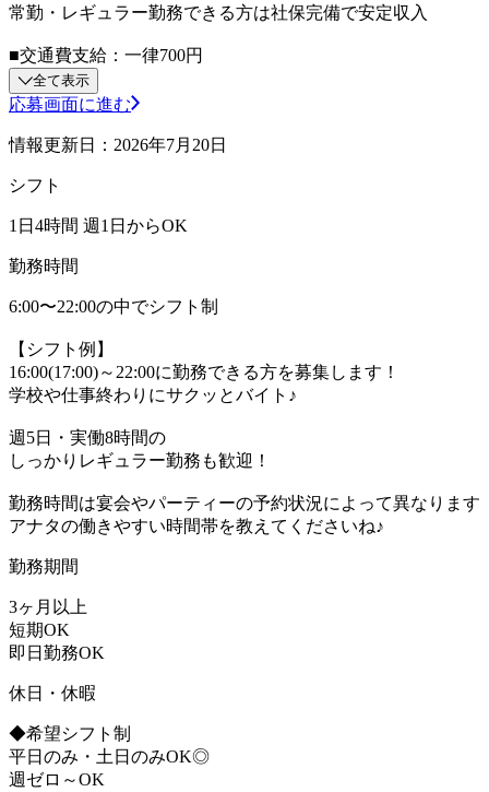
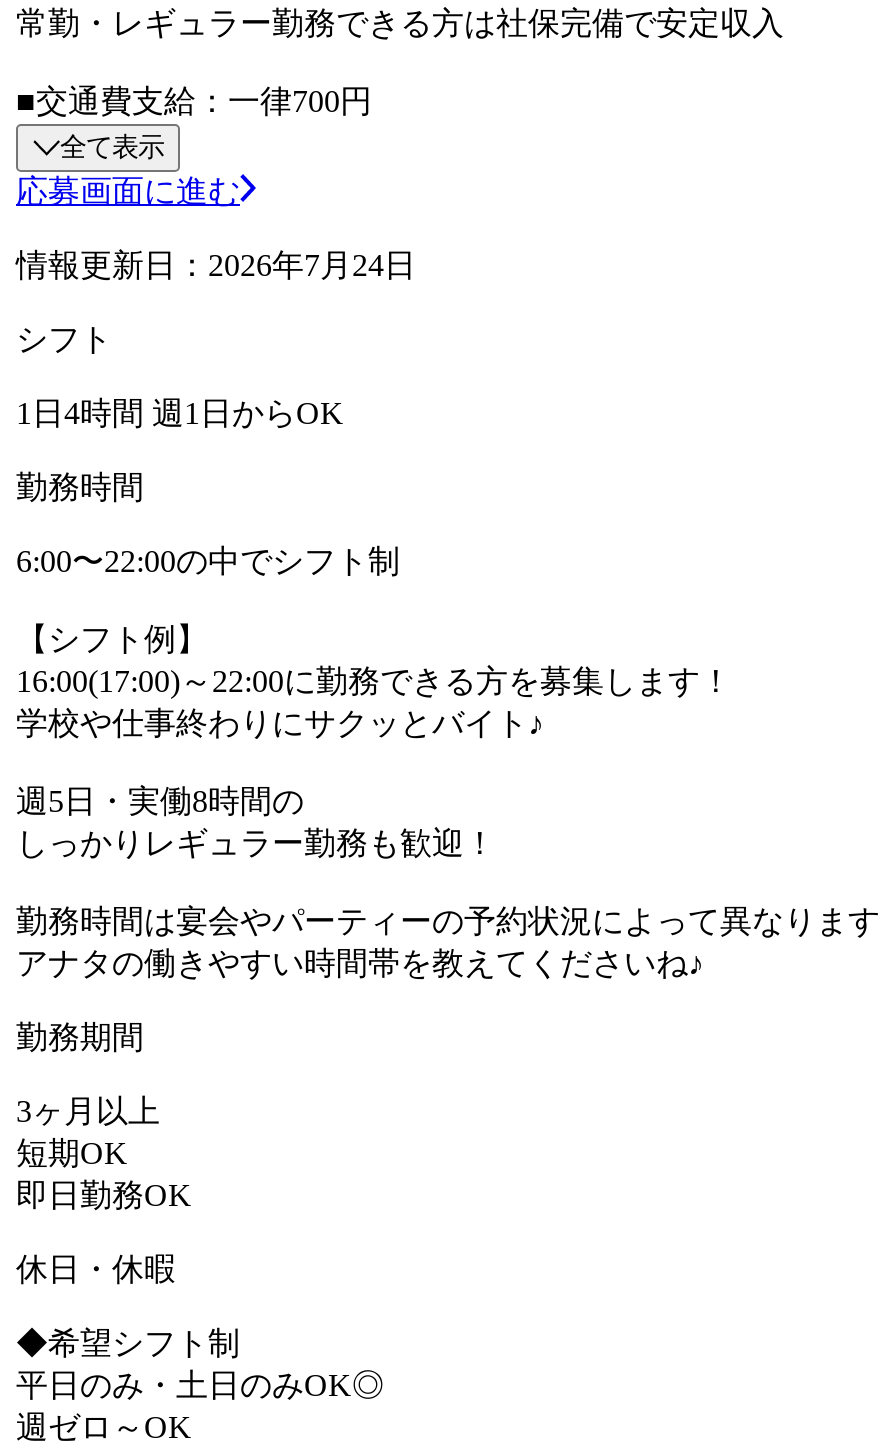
- 情報更新日：2026年7月20日
+ 情報更新日：2026年7月24日
